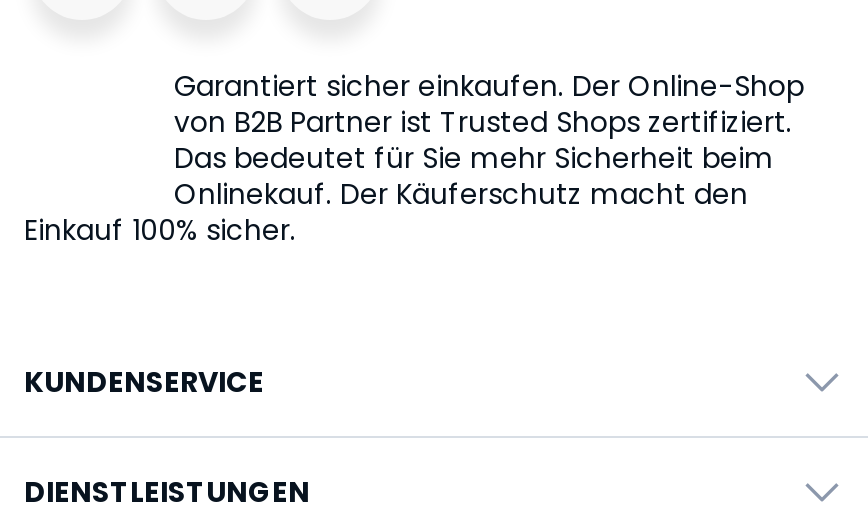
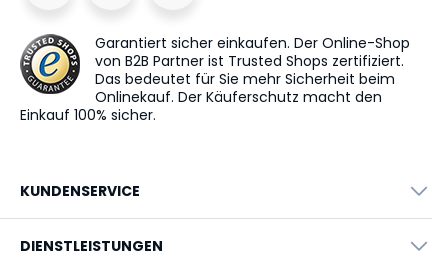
+ [image]
